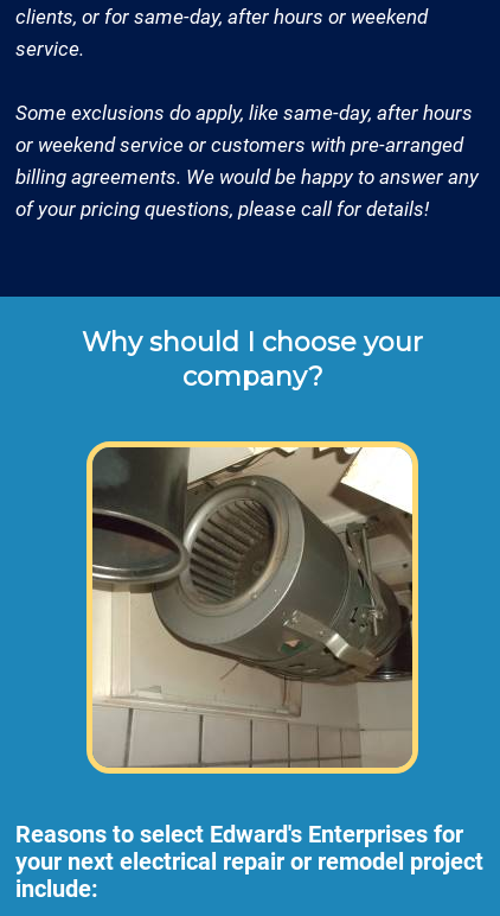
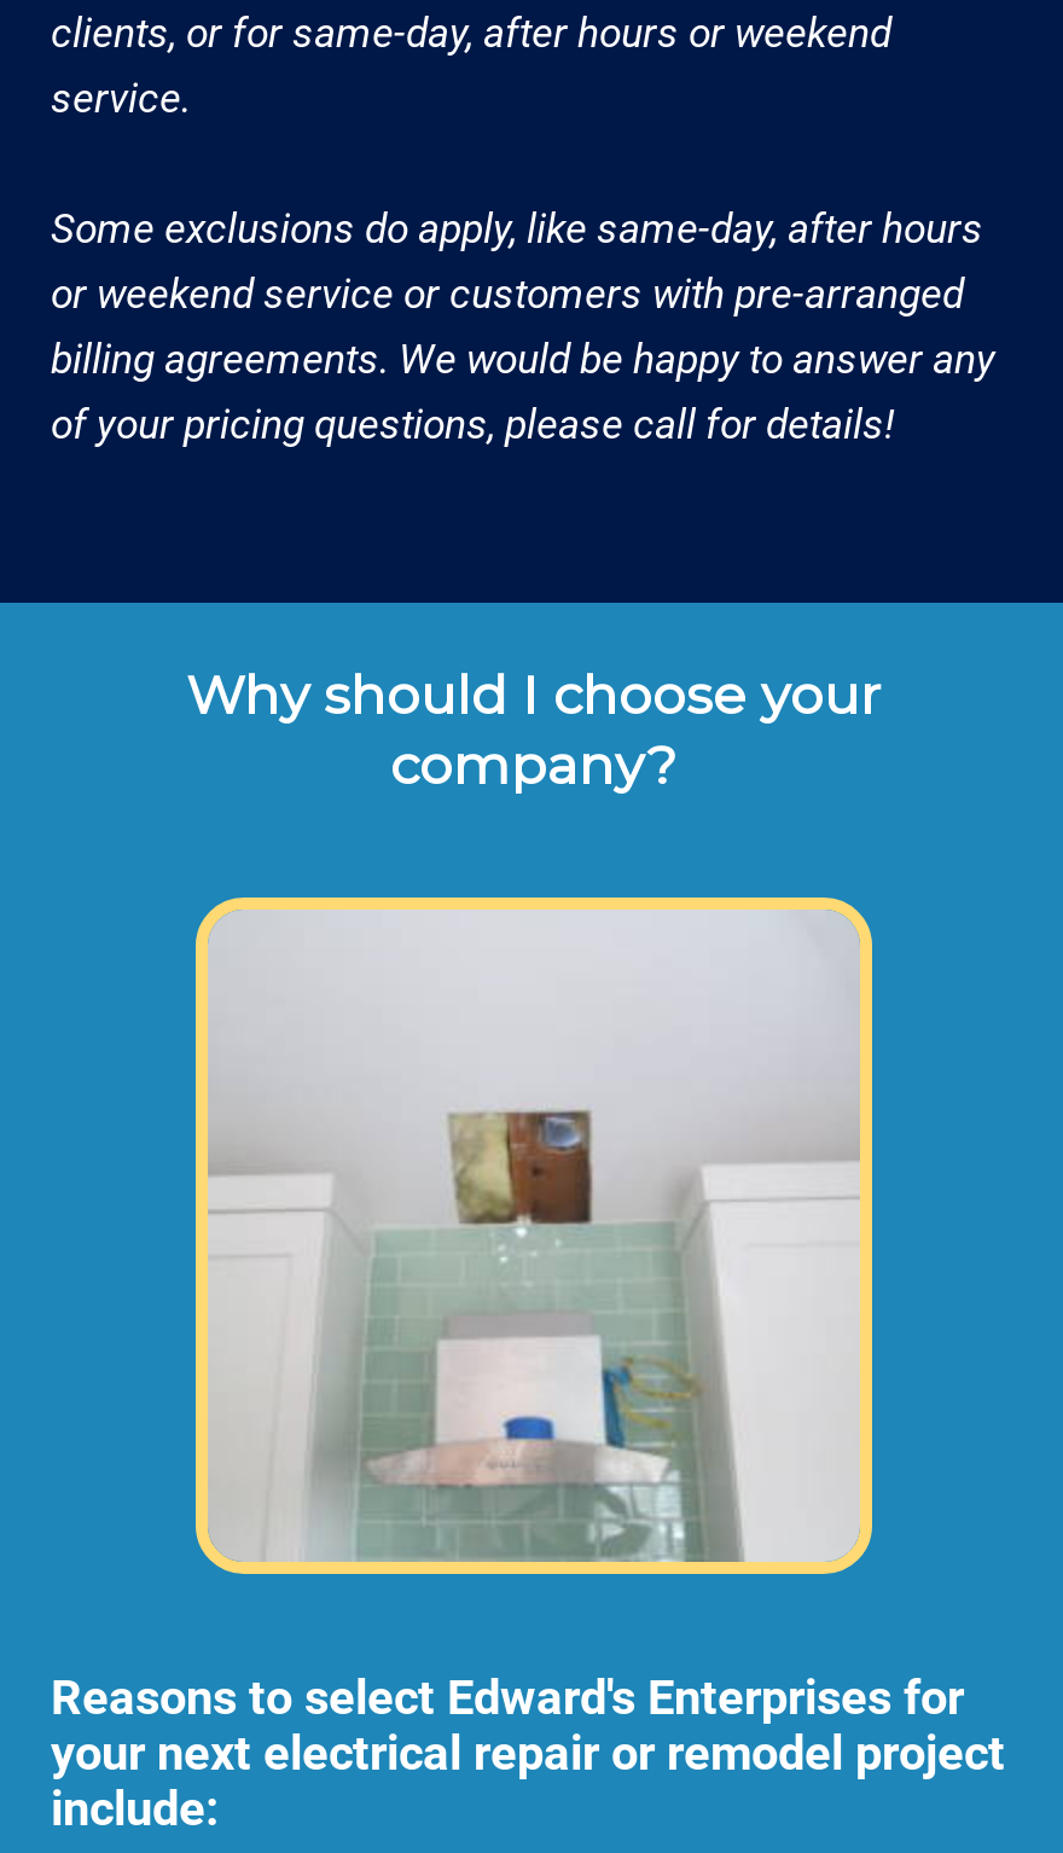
- [image]
+ [image]
